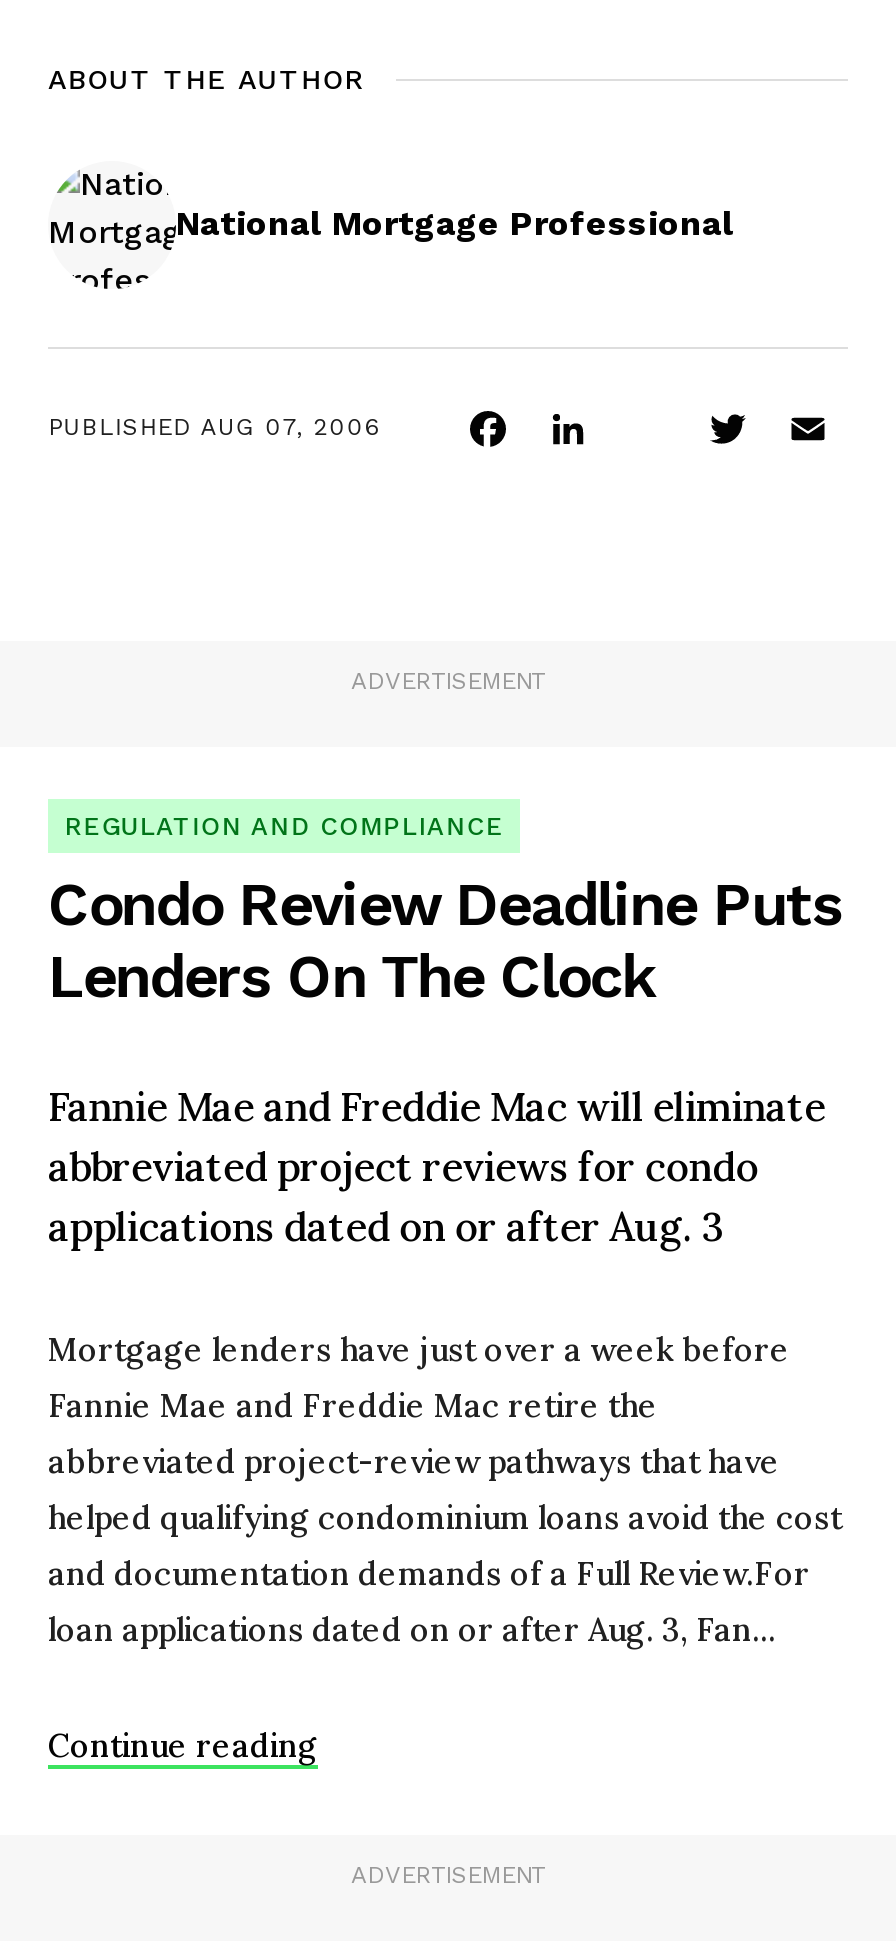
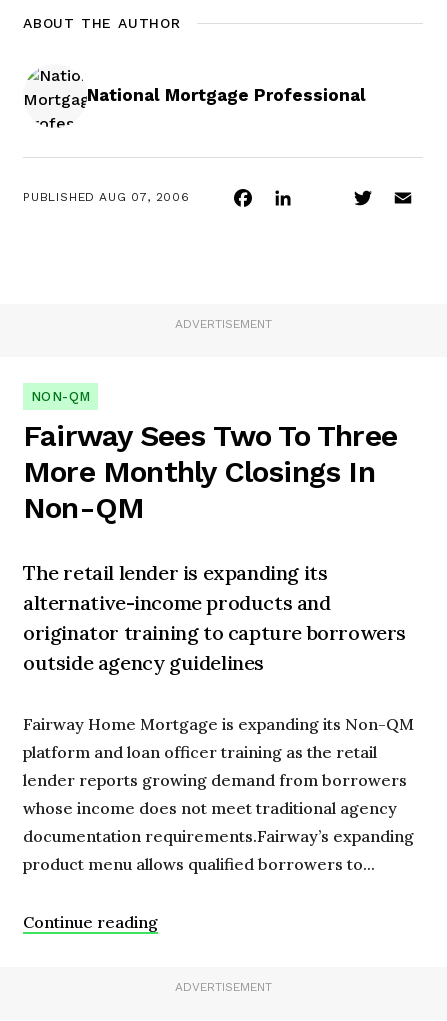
- REGULATION AND COMPLIANCE
- Condo Review Deadline Puts
- Lenders On The Clock
+ NON-QM
+ Fairway Sees Two To Three
+ More Monthly Closings In
+ Non-QM

- Fannie Mae and Freddie Mac will eliminate
- abbreviated project reviews for condo
- applications dated on or after Aug. 3
+ The retail lender is expanding its
+ alternative-income products and
+ originator training to capture borrowers
+ outside agency guidelines

- Mortgage lenders have just over a week before
- Fannie Mae and Freddie Mac retire the
- abbreviated project-review pathways that have
- helped qualifying condominium loans avoid the cost
- and documentation demands of a Full Review.For
- loan applications dated on or after Aug. 3, Fan...
+ Fairway Home Mortgage is expanding its Non-QM
+ platform and loan officer training as the retail
+ lender reports growing demand from borrowers
+ whose income does not meet traditional agency
+ documentation requirements.Fairway’s expanding
+ product menu allows qualified borrowers to...
